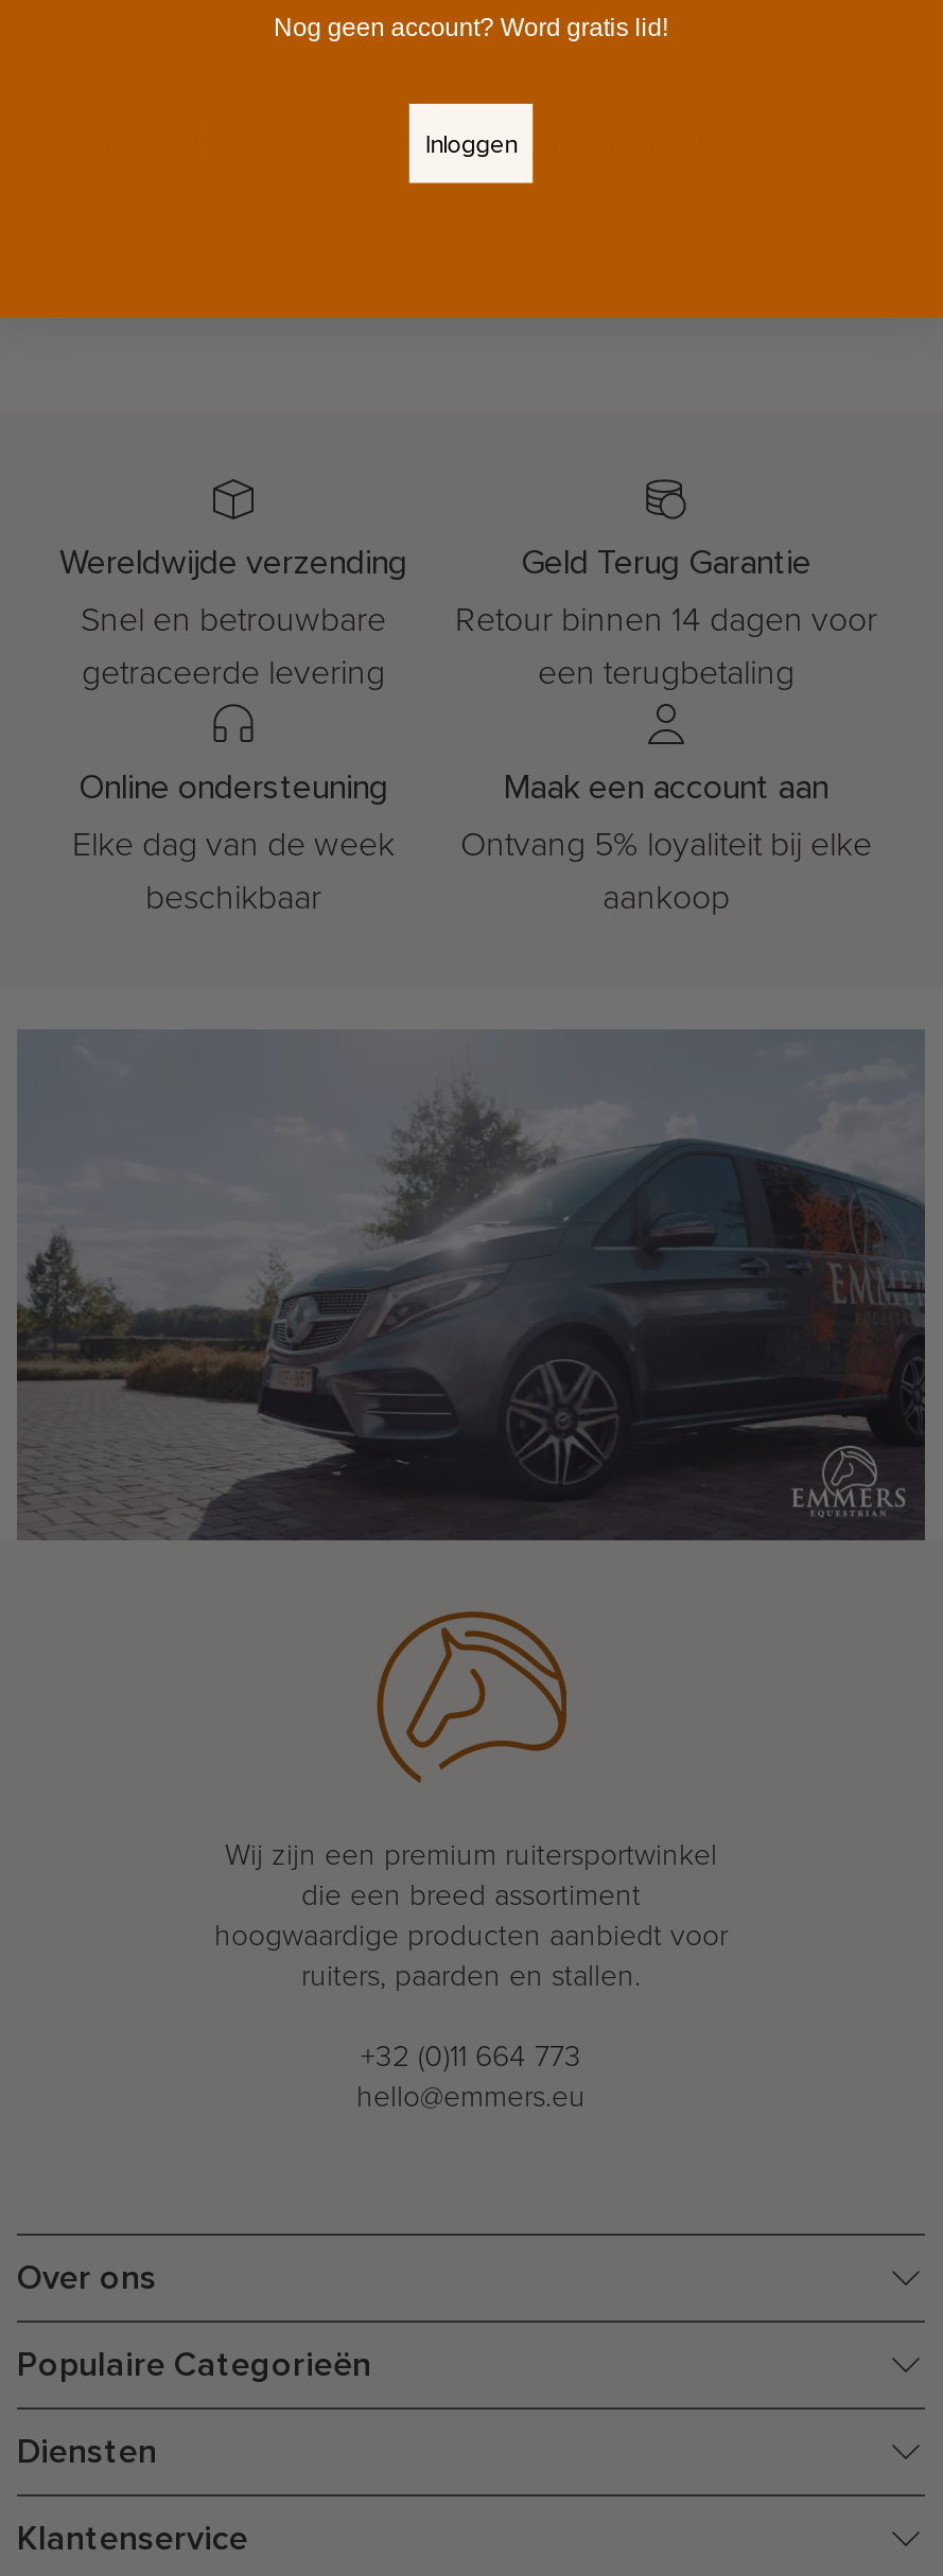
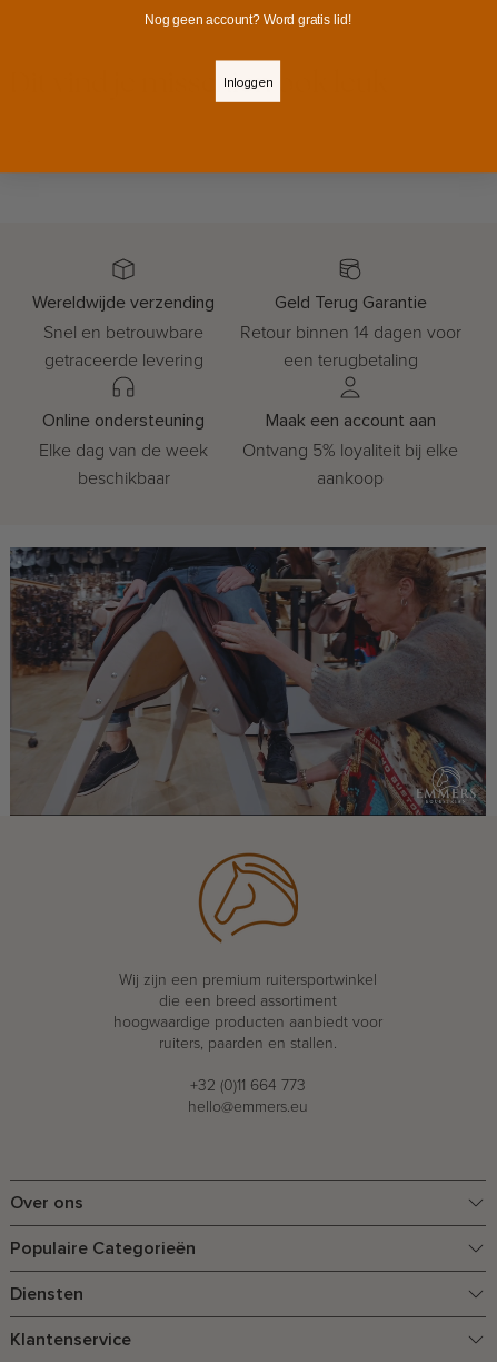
- [image]
+ [image]
